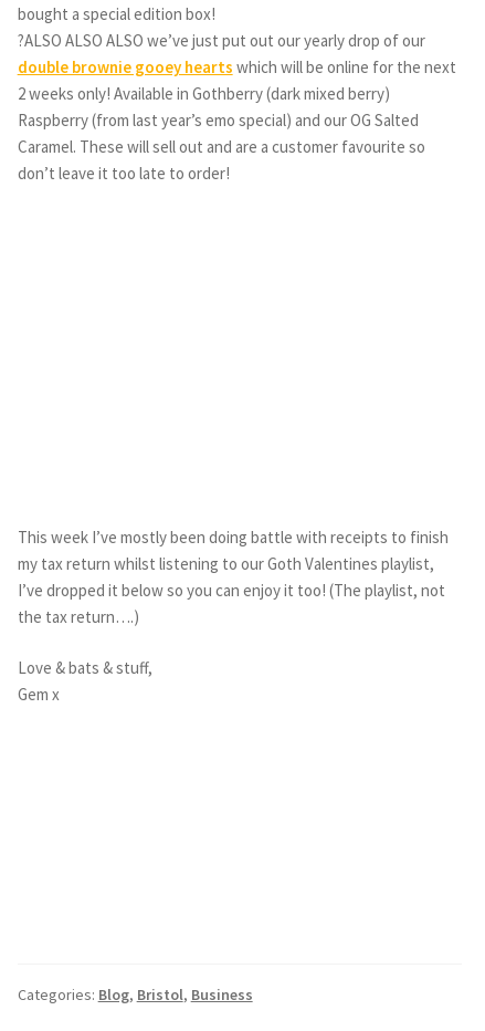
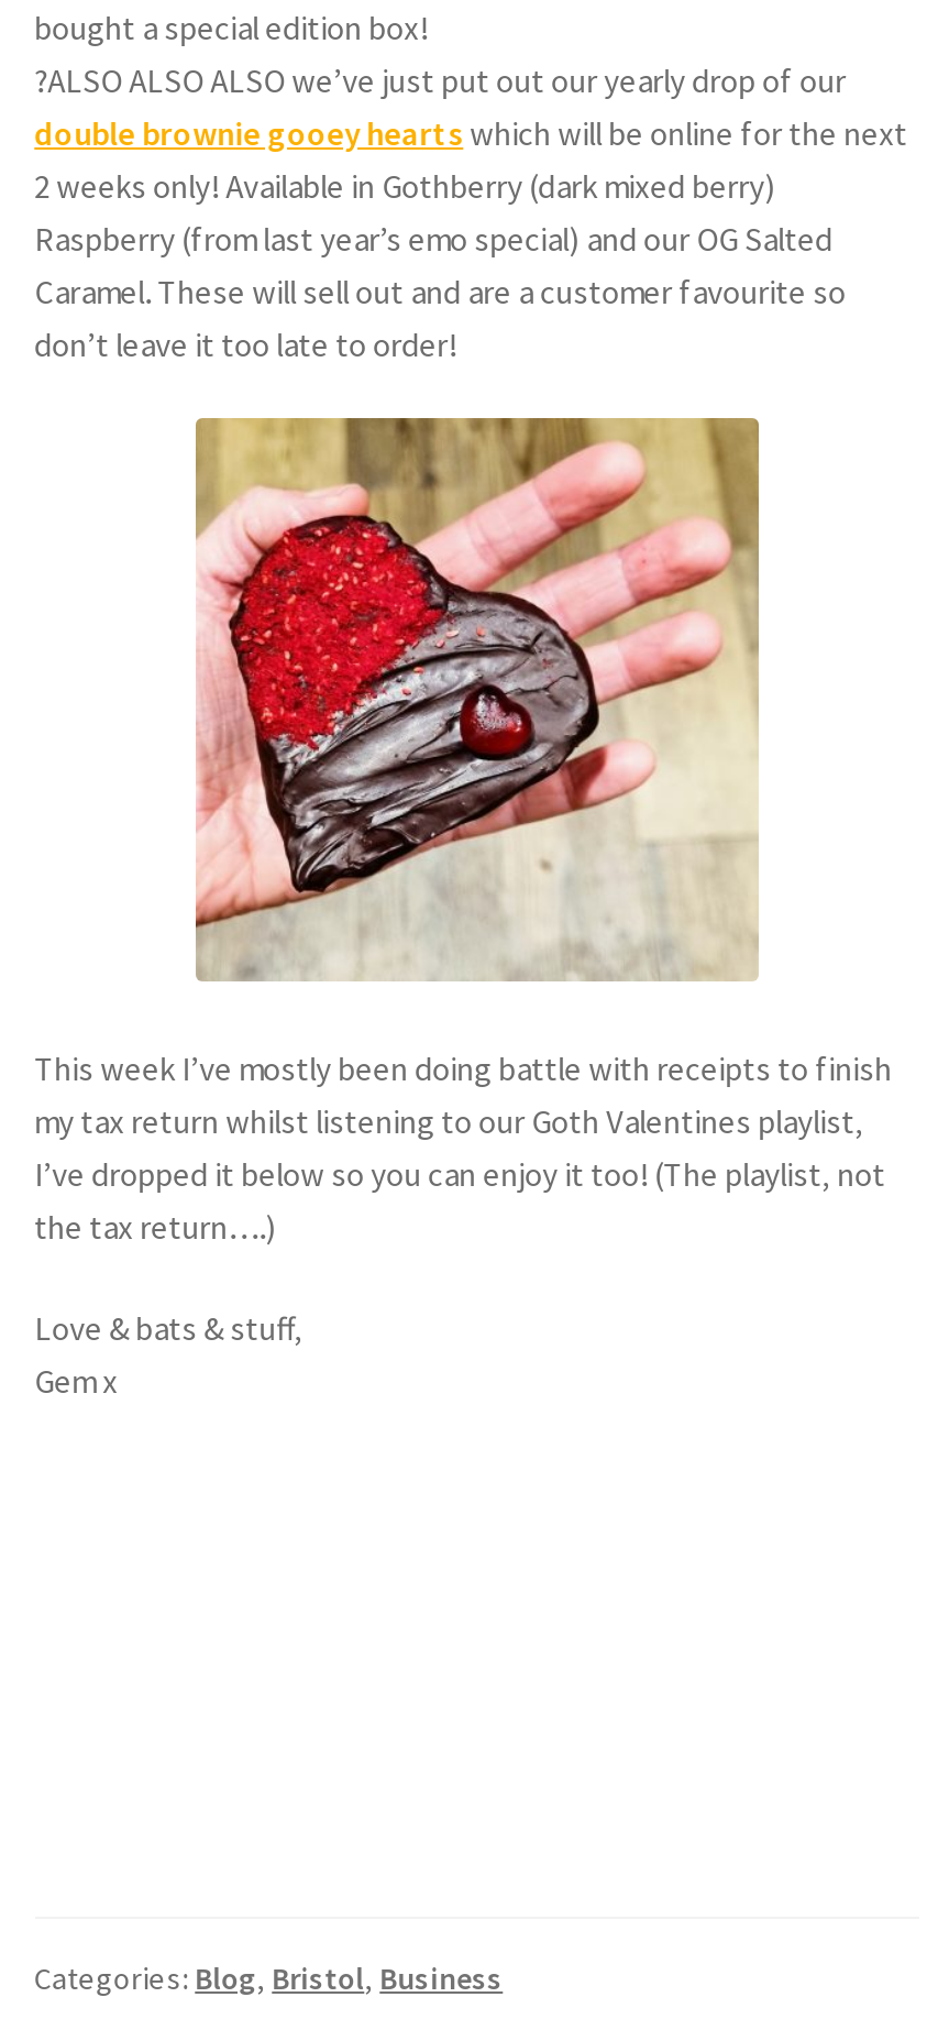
+ [image]
